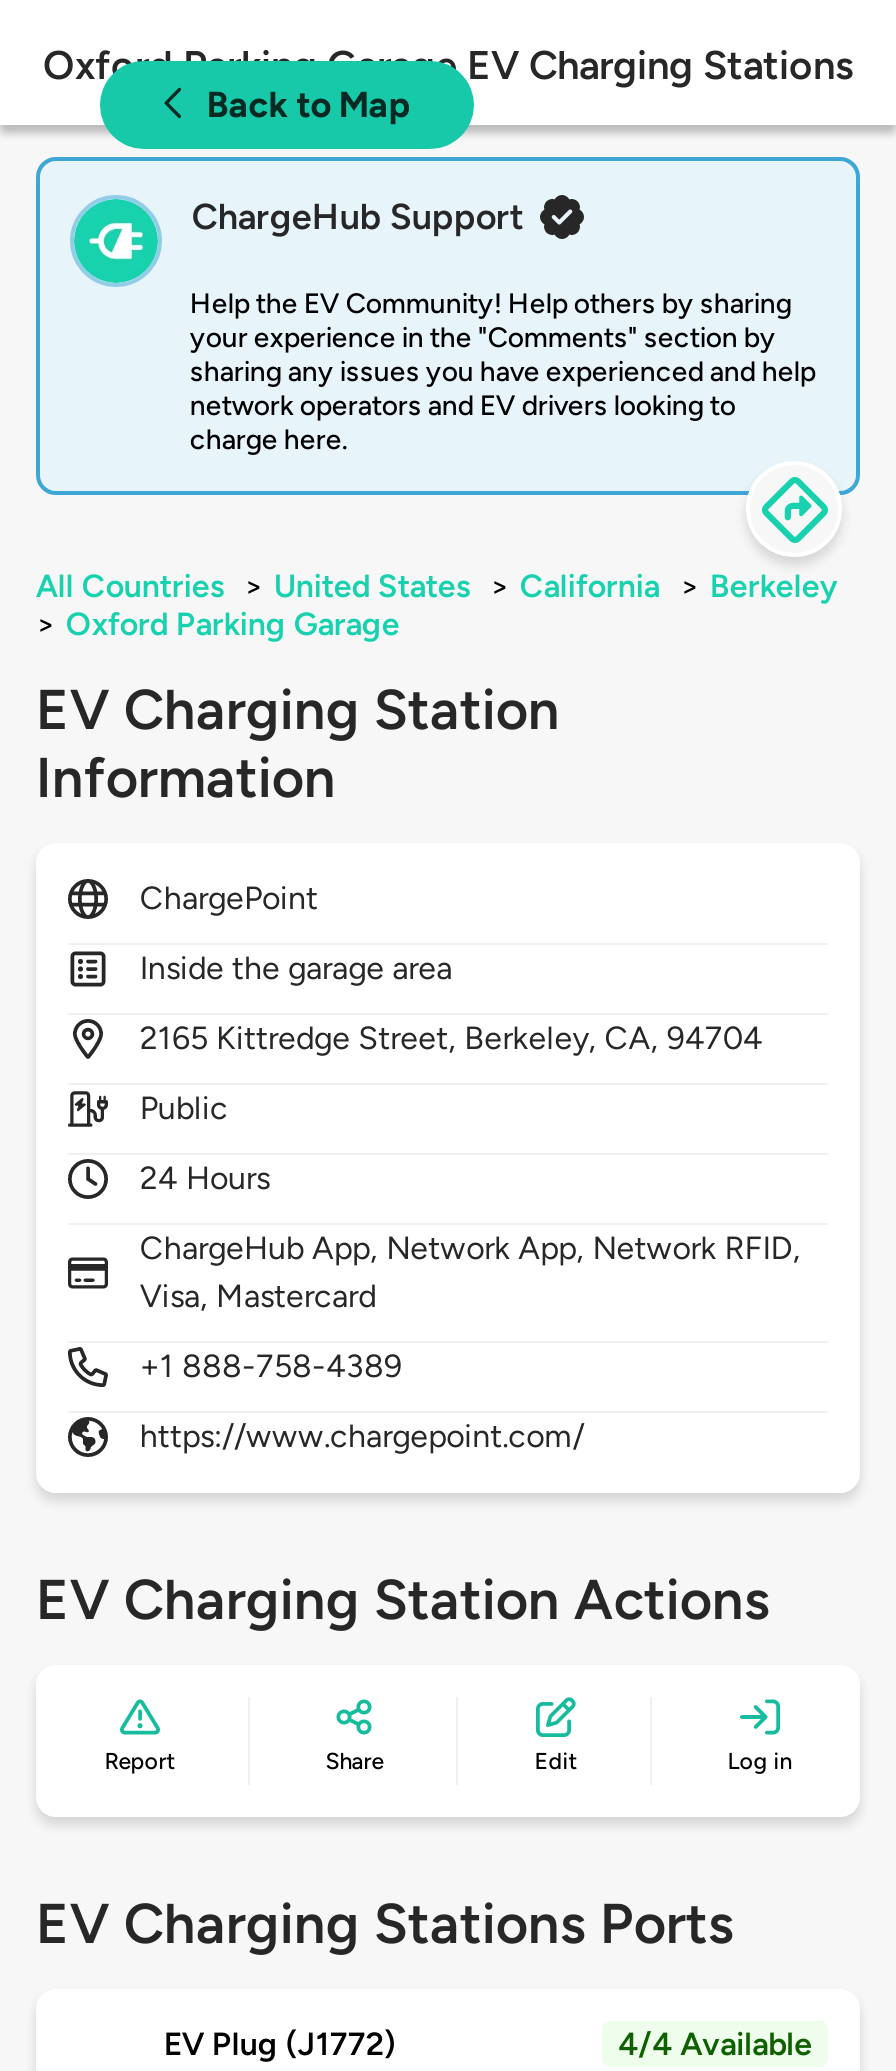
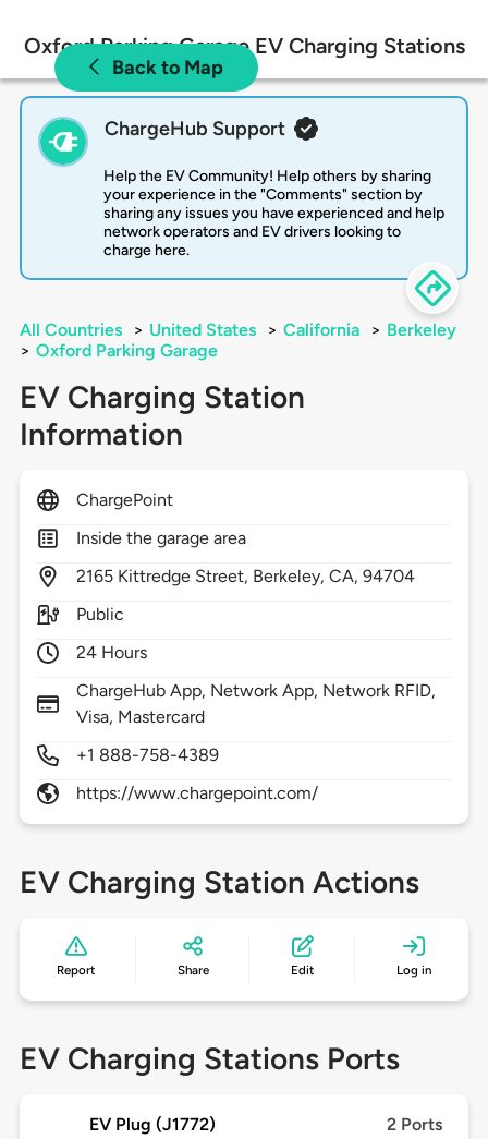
- 4/4 Available
+ 2 Ports
